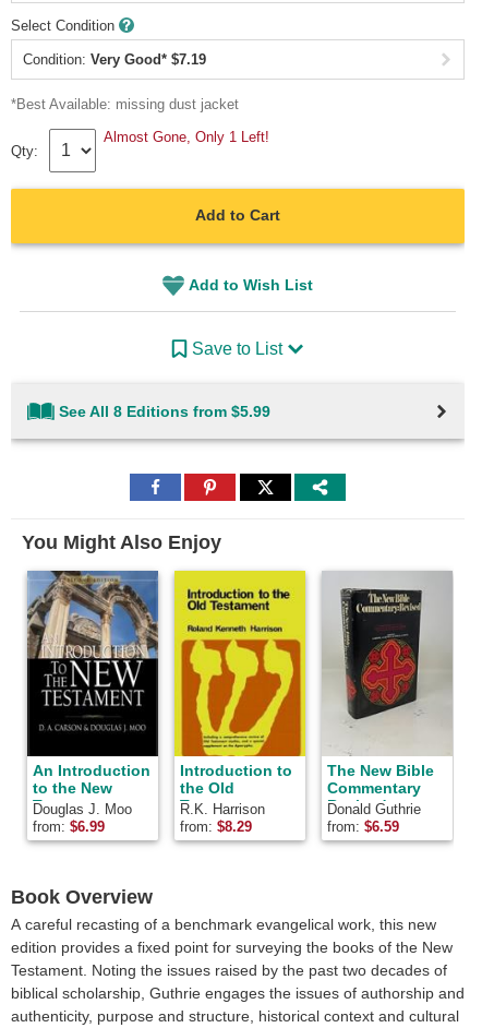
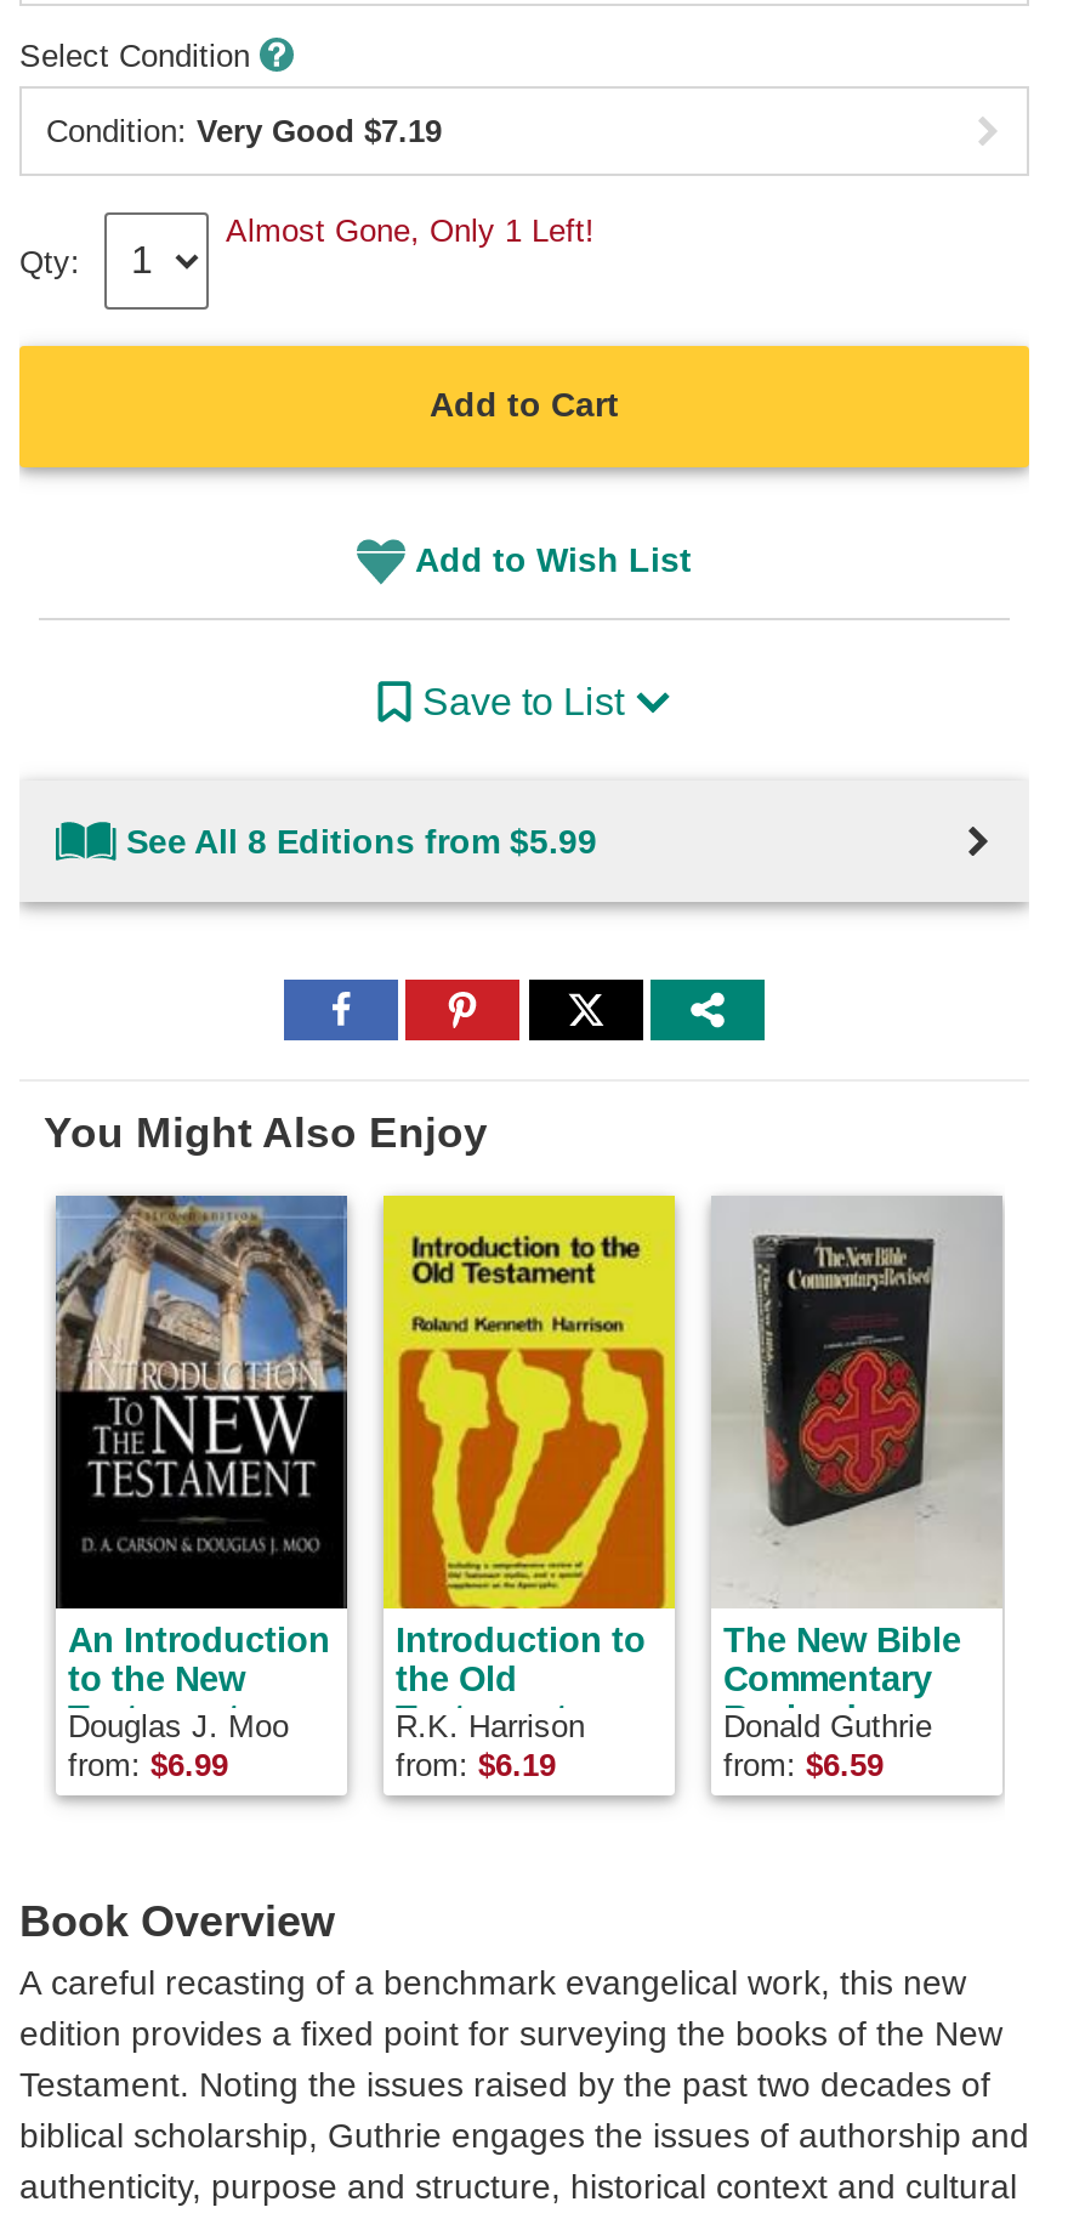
- Condition: Very Good* $7.19
- *Best Available: missing dust jacket
+ Condition: Very Good $7.19

- from: $8.29
+ from: $6.19
